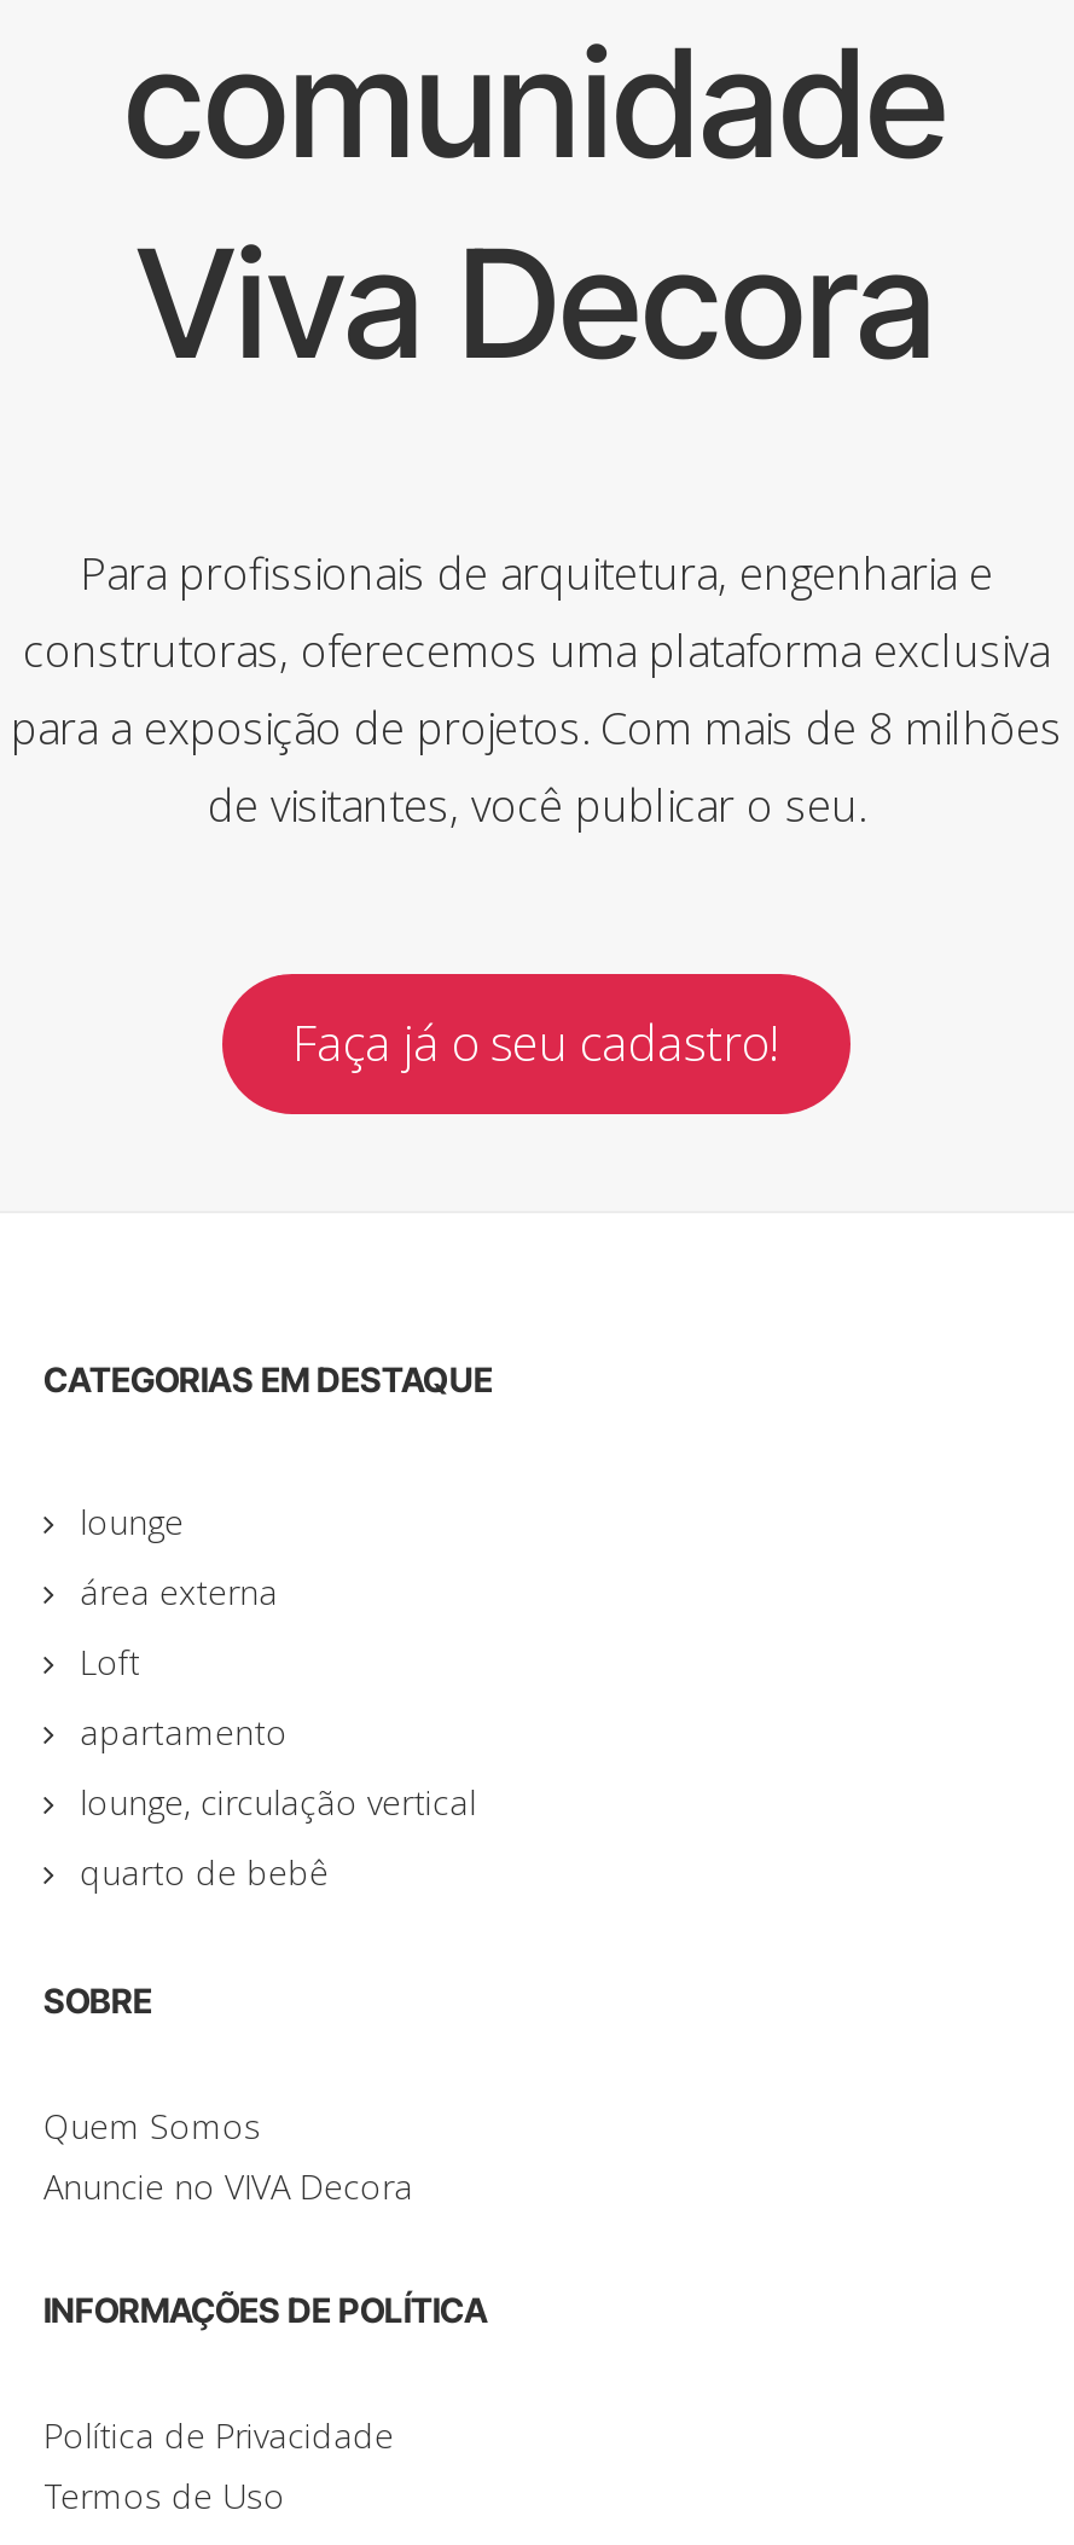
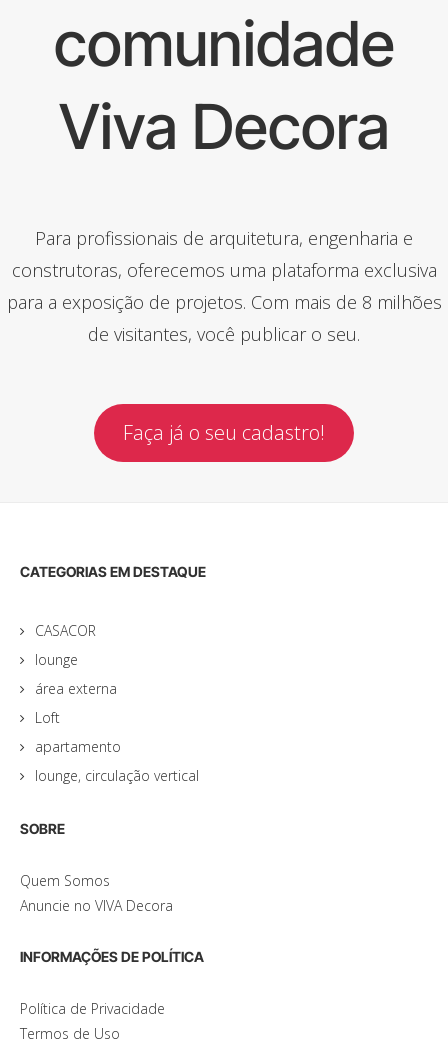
+ CASACOR

moved down: lounge | área externa | Loft | apartamento | lounge, circulação vertical

- quarto de bebê
